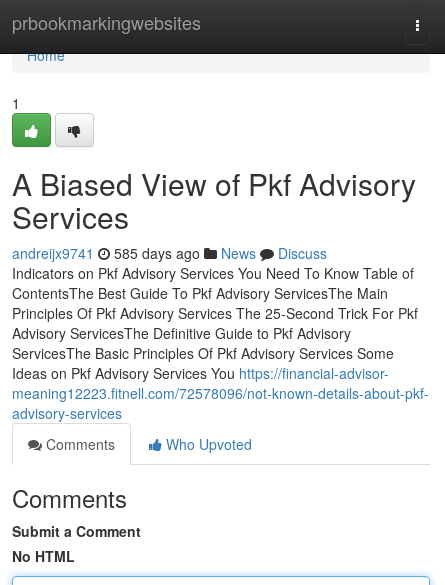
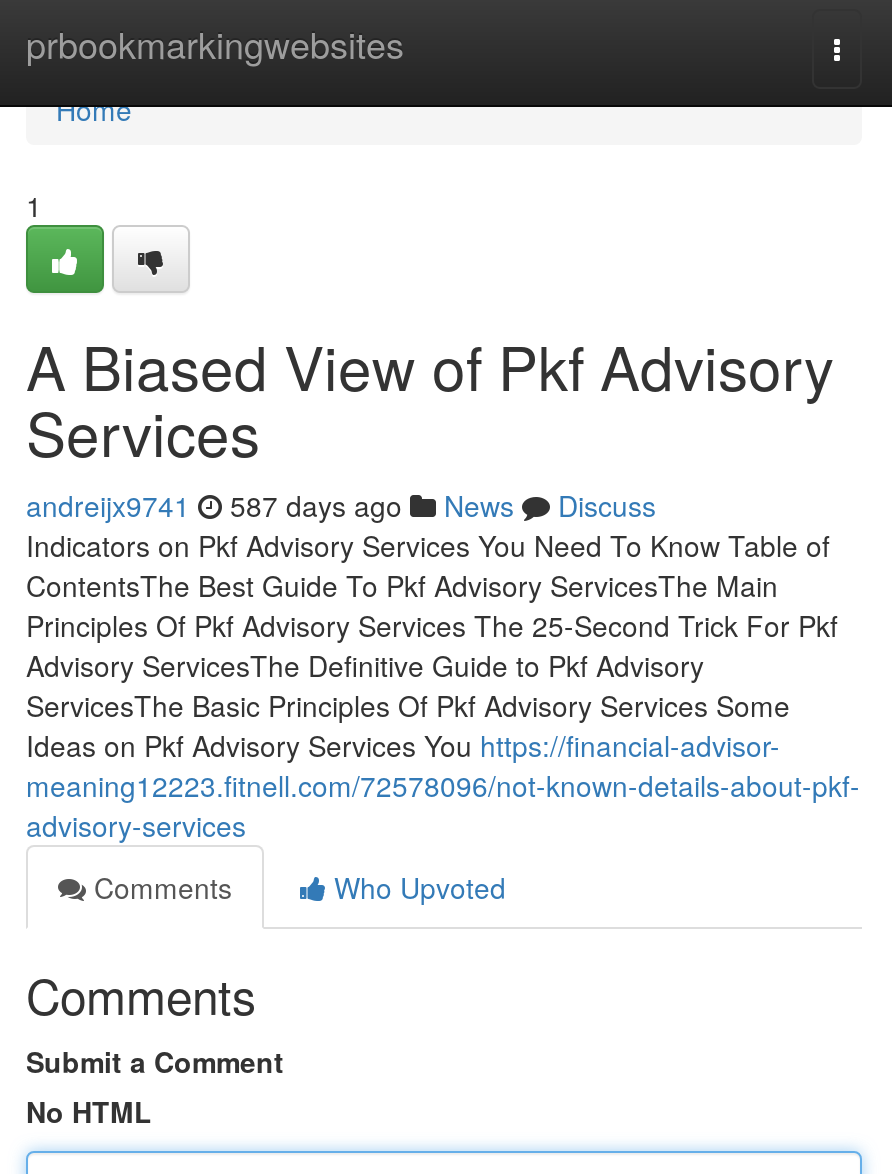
- andreijx9741 585 days ago News Discuss
+ andreijx9741 587 days ago News Discuss
